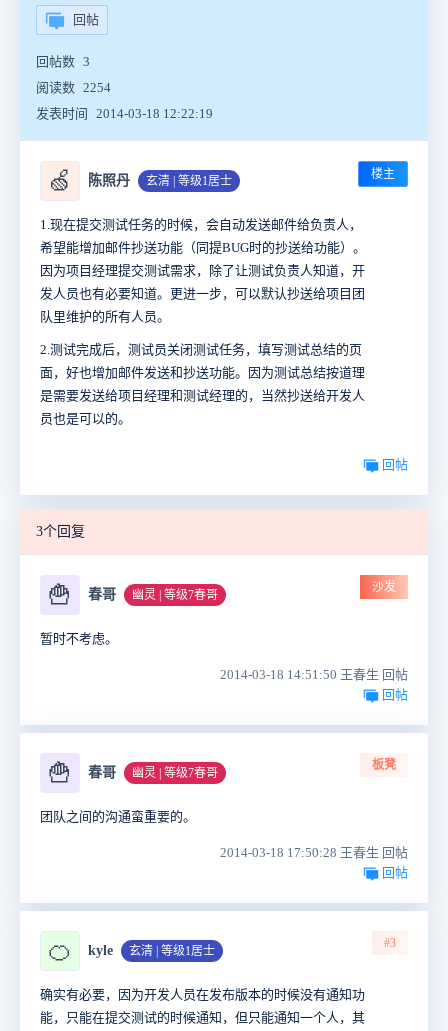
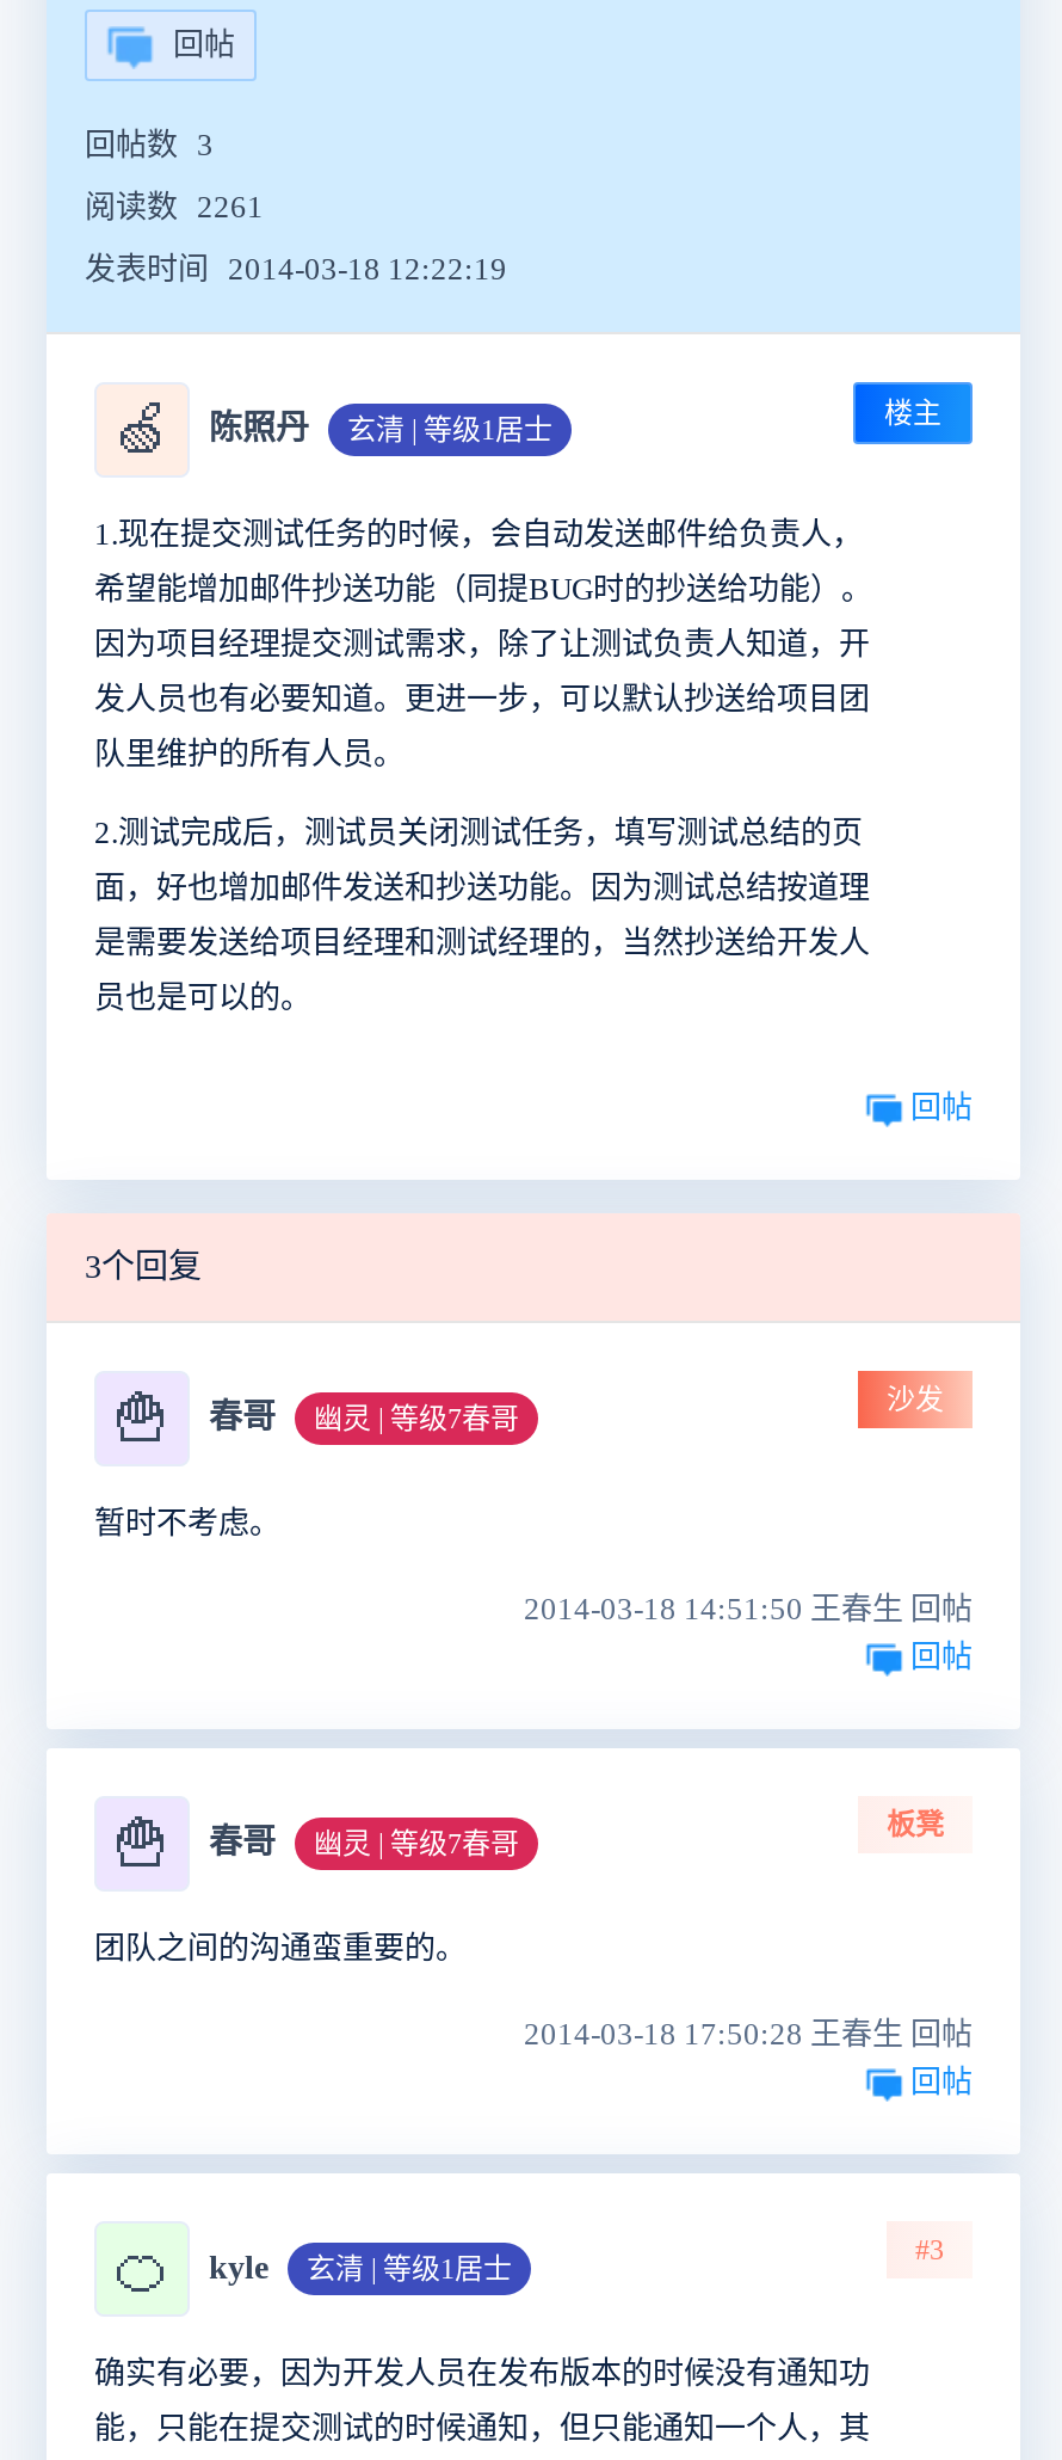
- 阅读数 2254
+ 阅读数 2261
